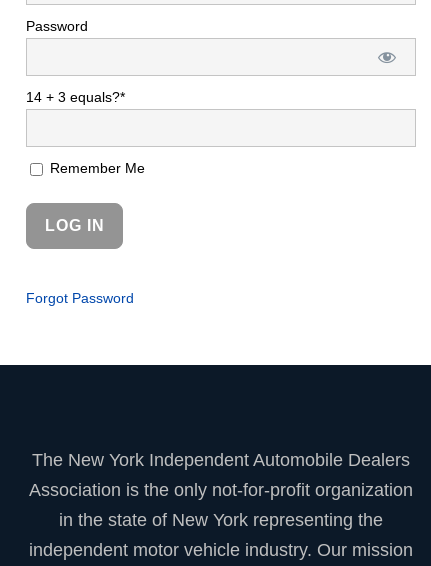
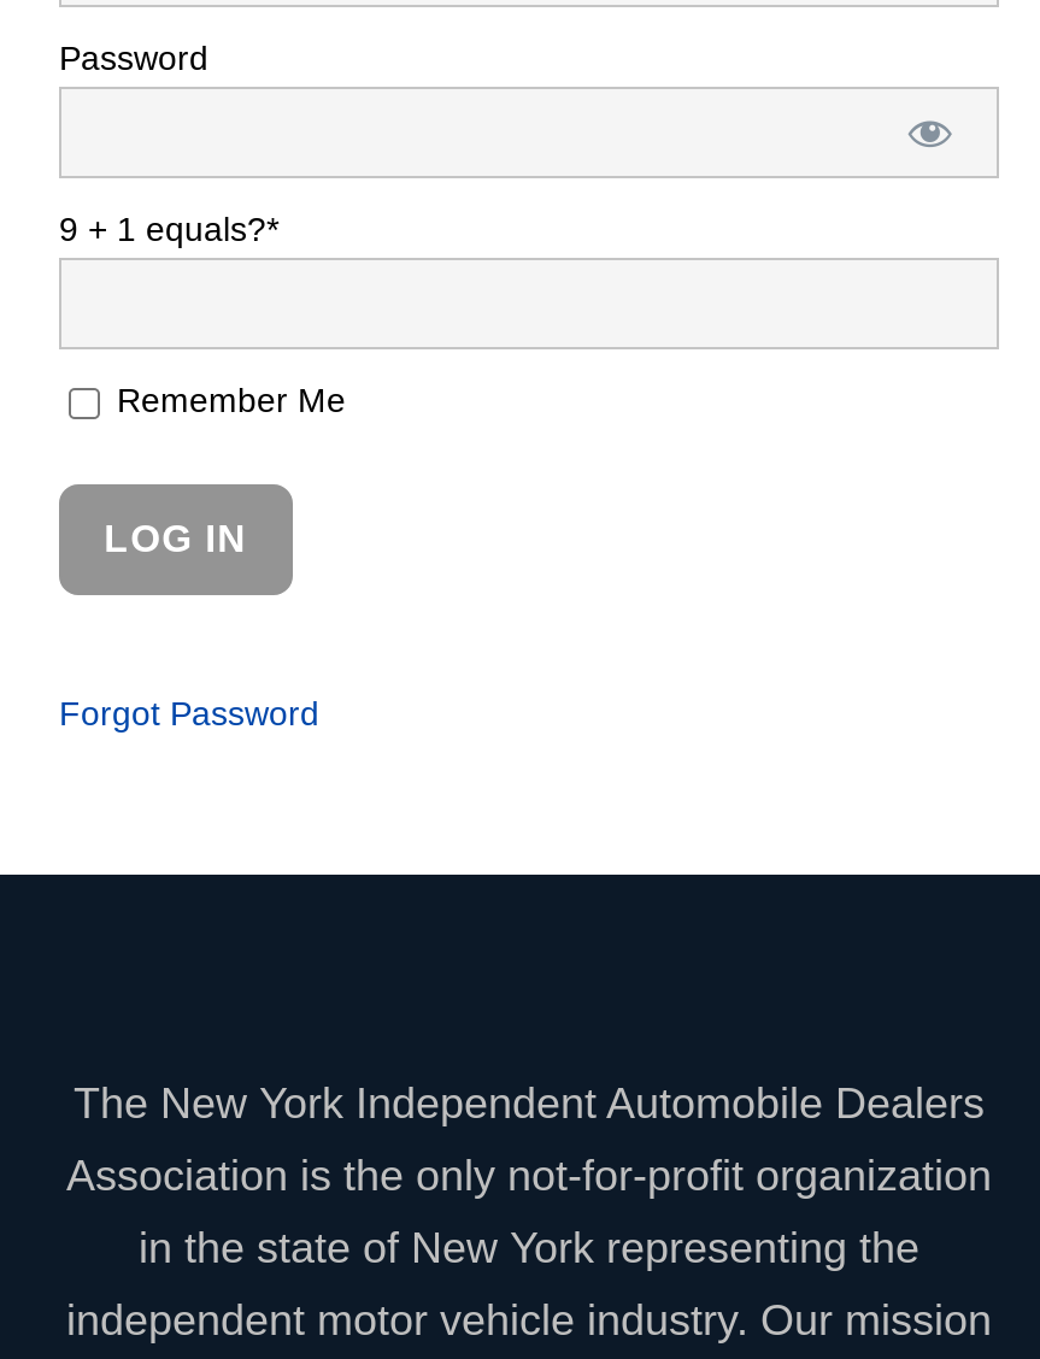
- 14 + 3 equals?*
+ 9 + 1 equals?*
